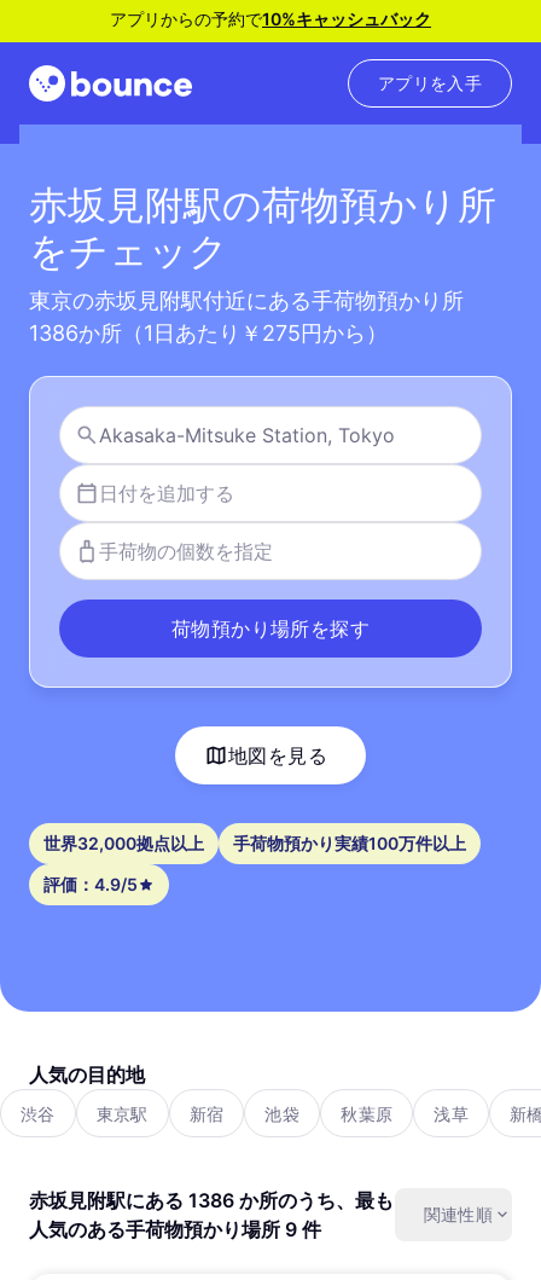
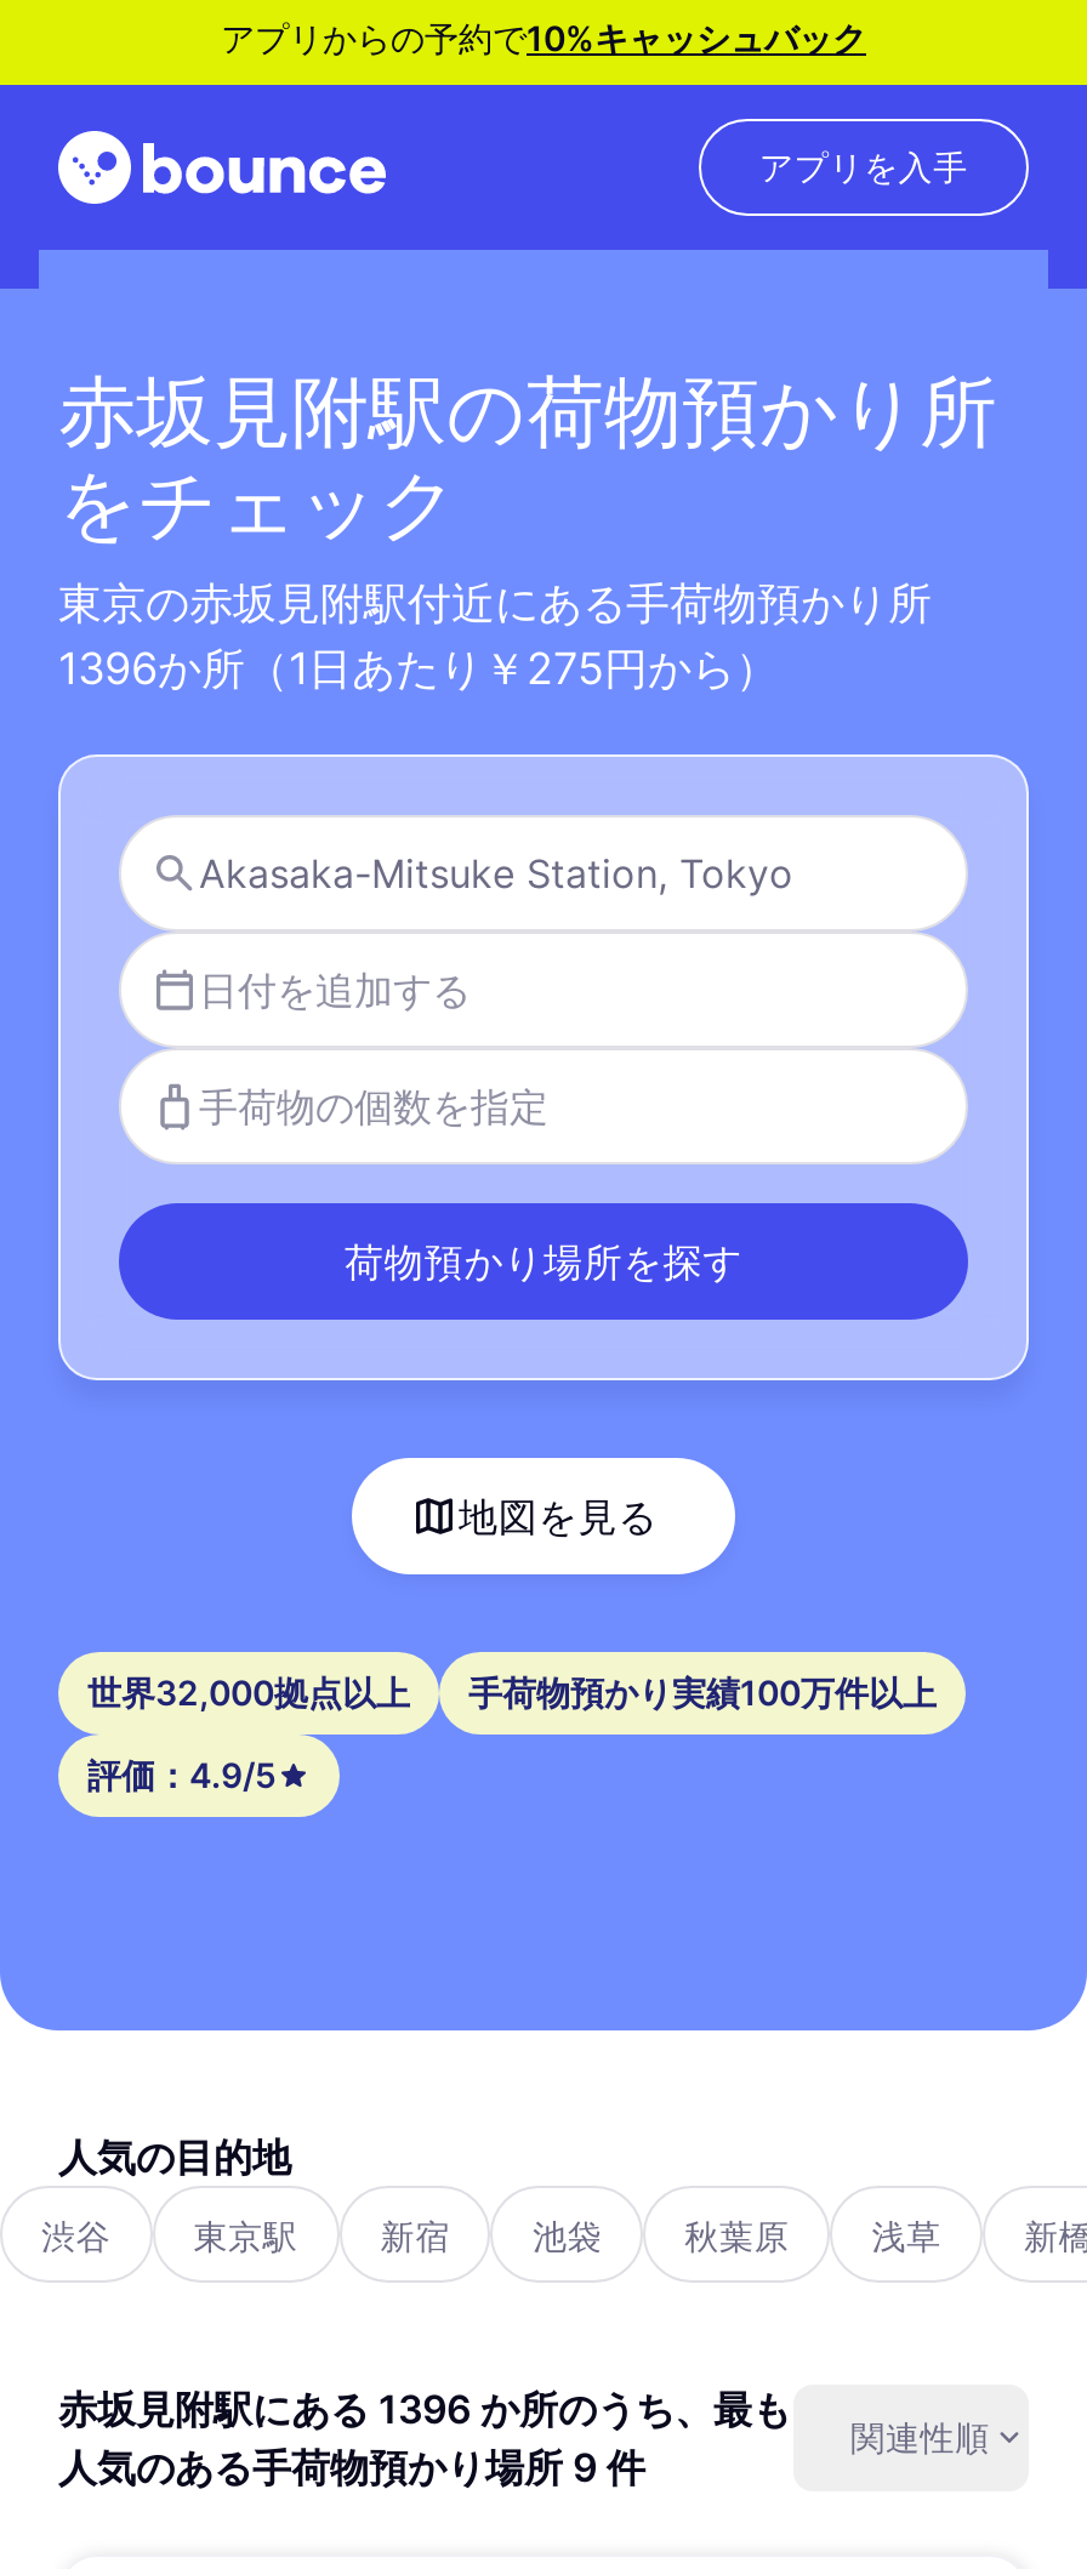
- 1386か所（1日あたり￥275円から）
+ 1396か所（1日あたり￥275円から）

- 赤坂見附駅にある 1386 か所のうち、最も
+ 赤坂見附駅にある 1396 か所のうち、最も
